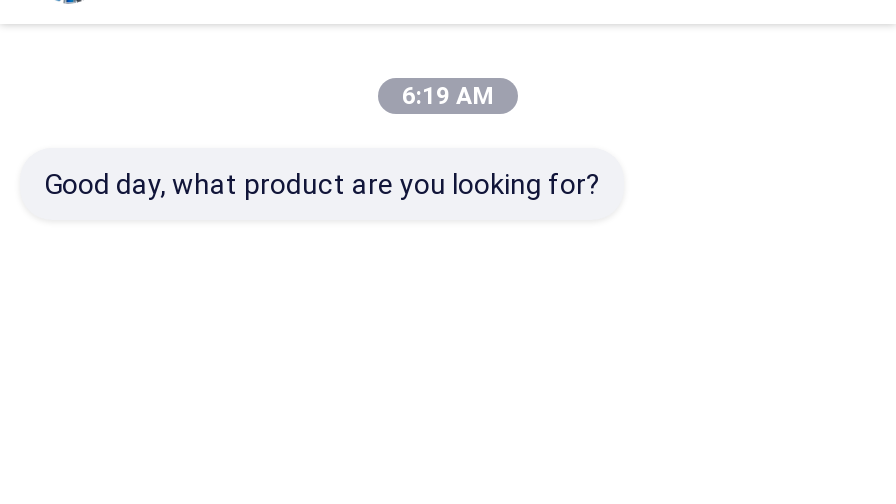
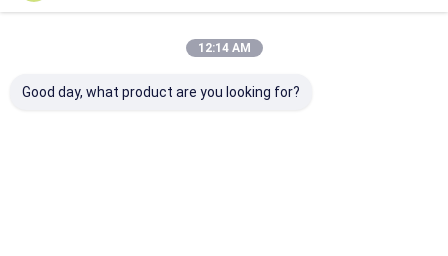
- 6:19 AM
+ 12:14 AM
